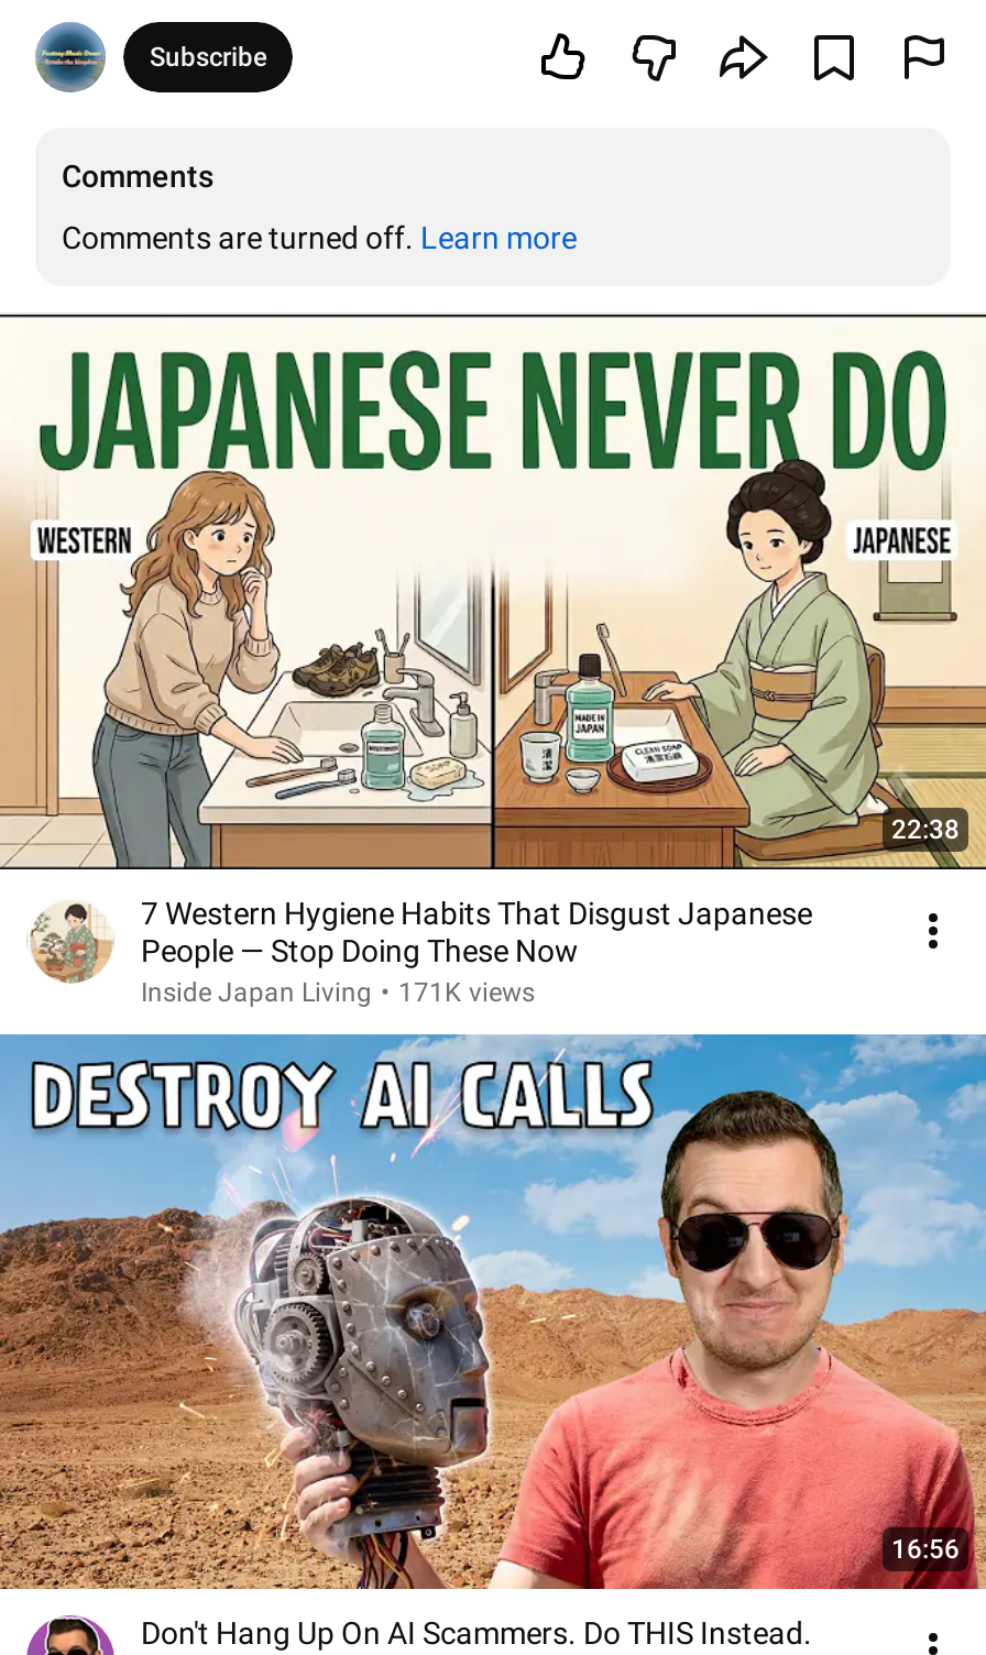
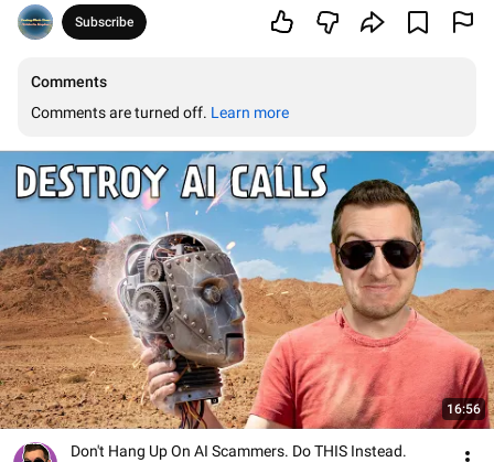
- [image]
- 22:38
- 7 Western Hygiene Habits That Disgust Japanese
- People — Stop Doing These Now
- Inside Japan Living • 171K views

- [image]
